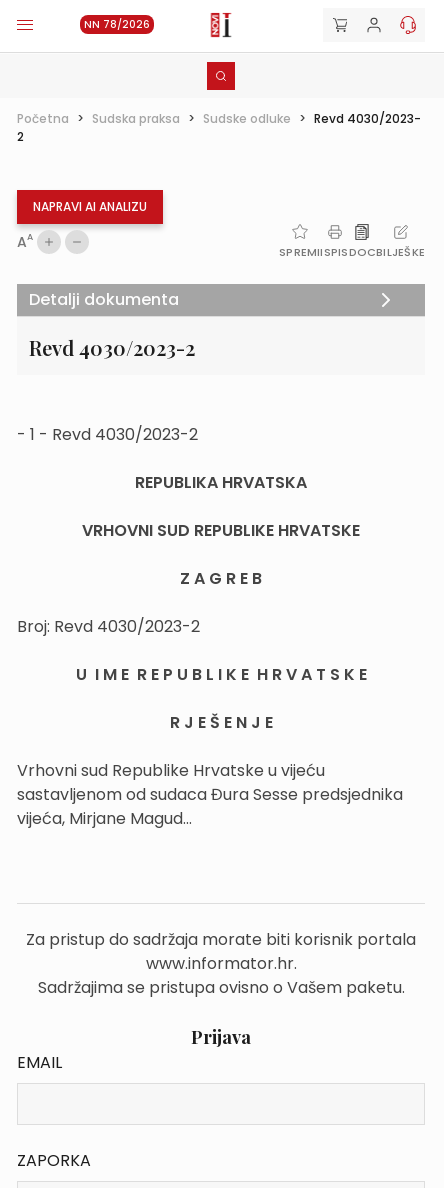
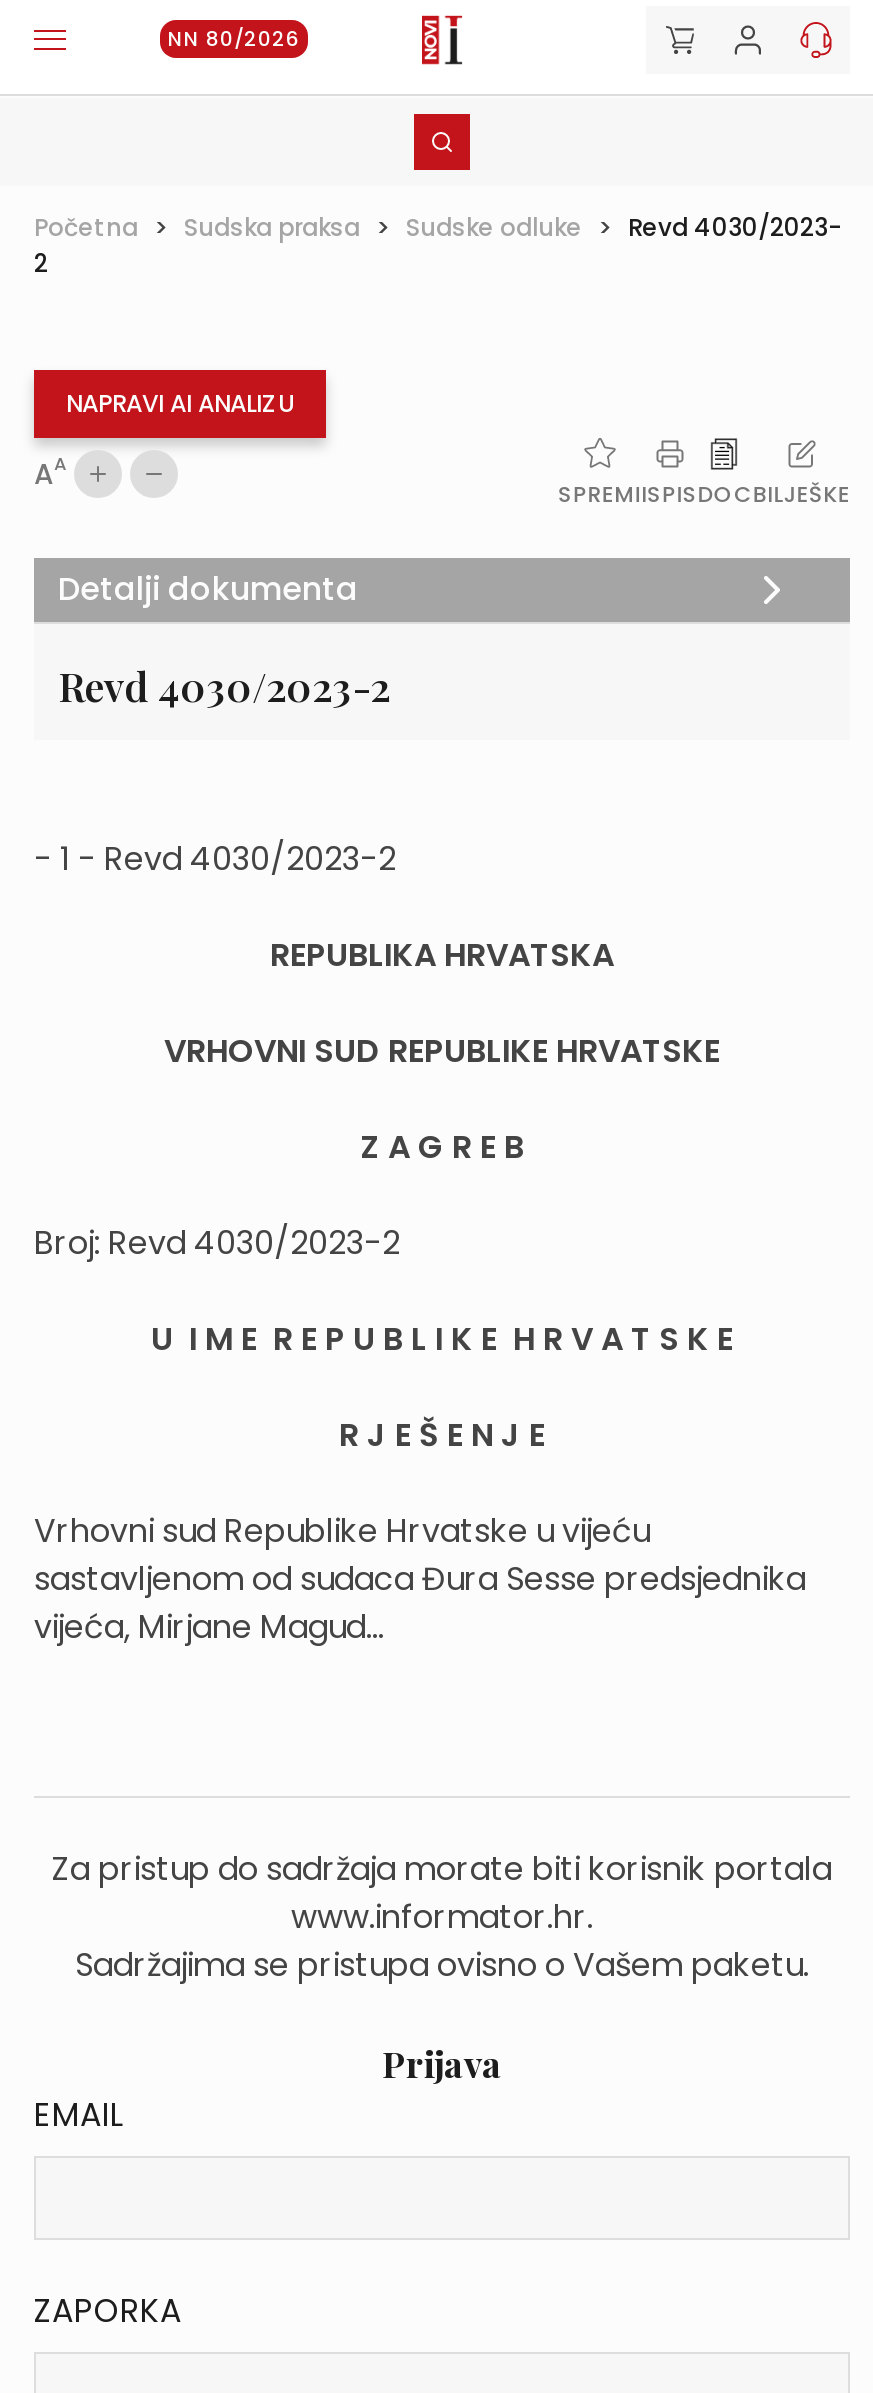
- NN 78/2026
+ NN 80/2026
